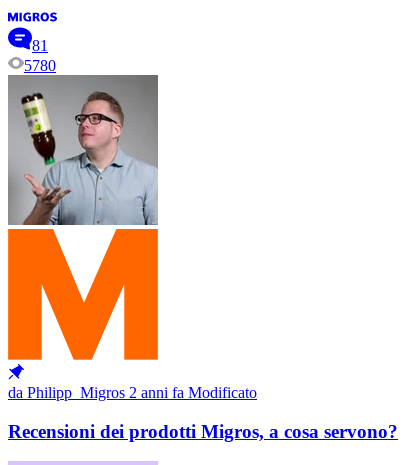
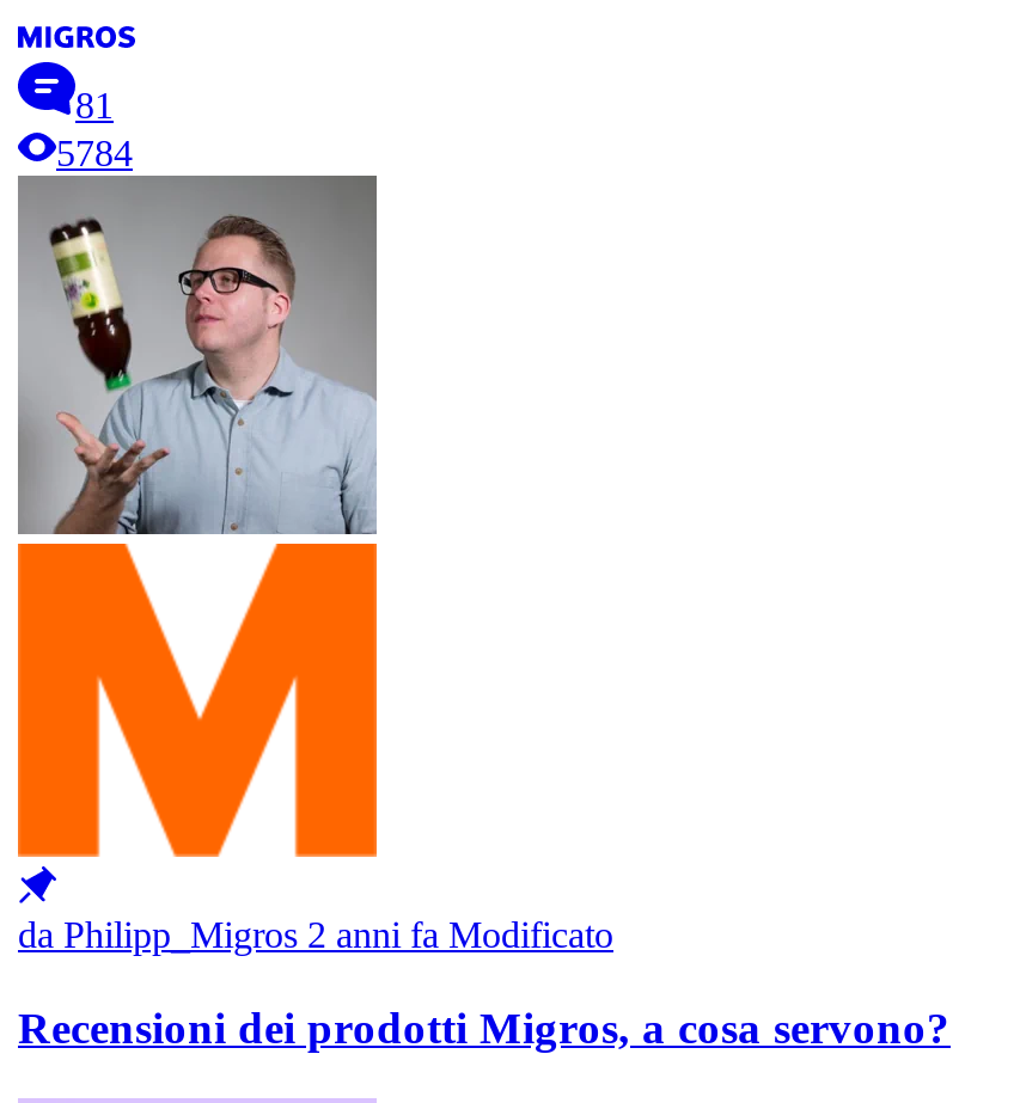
- 5780
+ 5784
